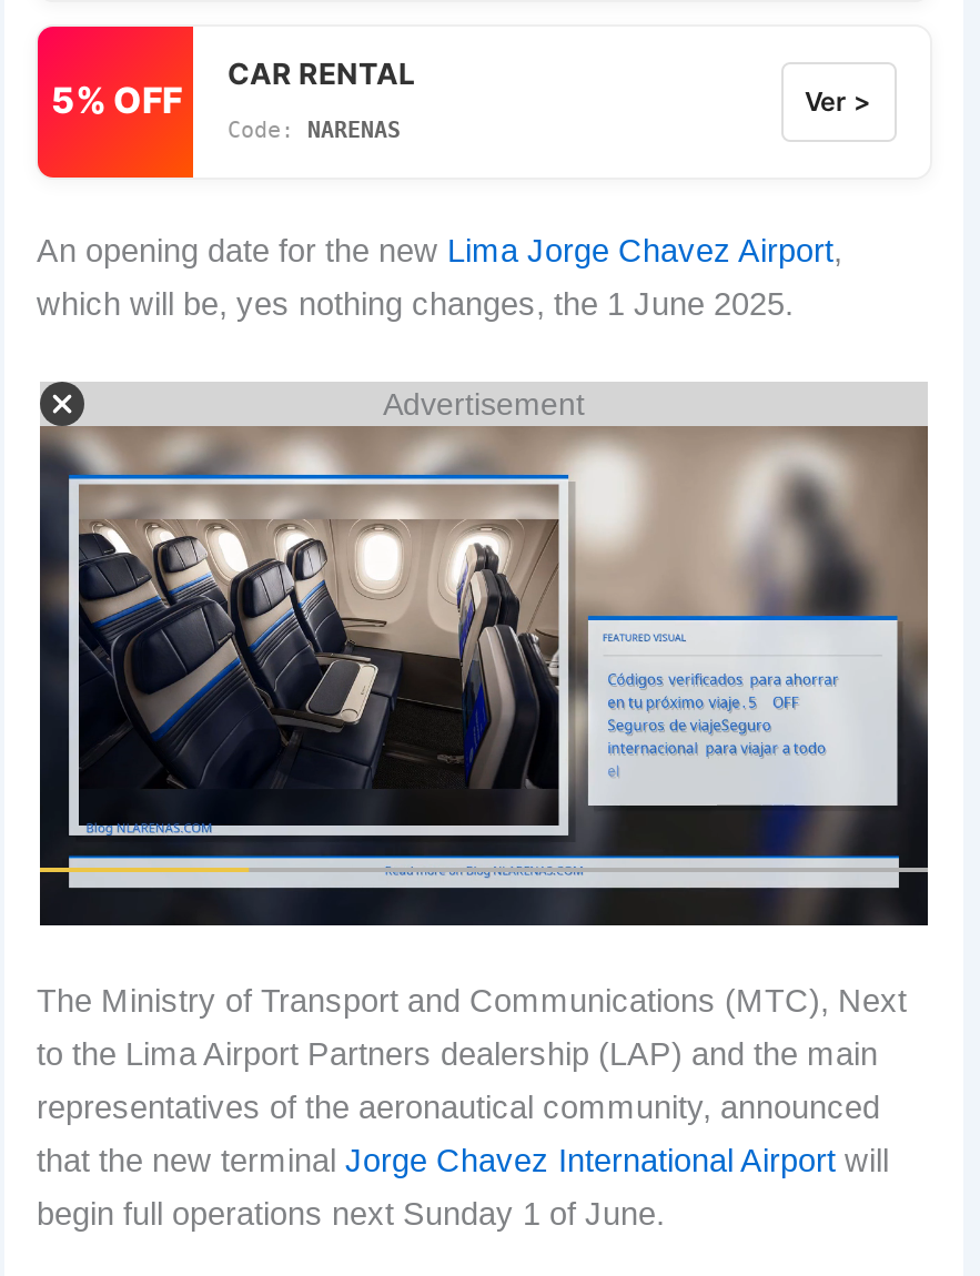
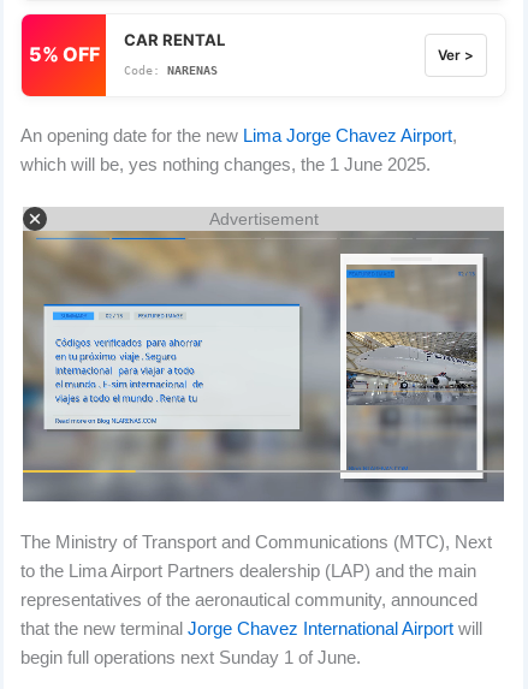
- [image]
+ [image]
